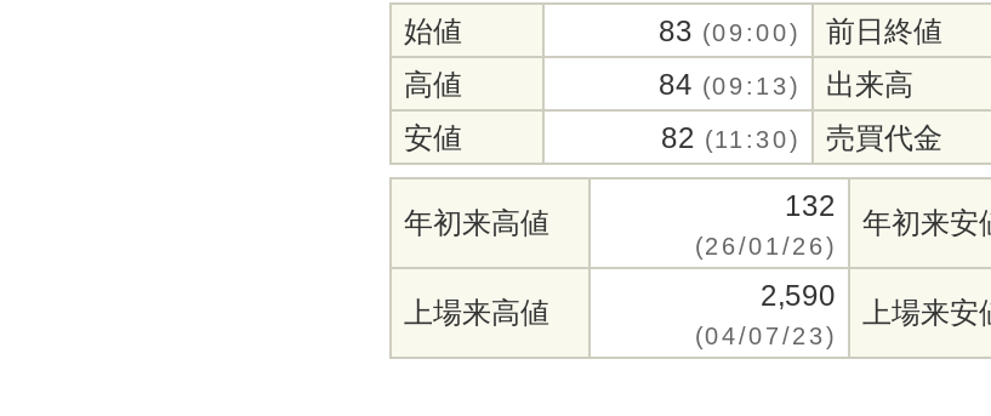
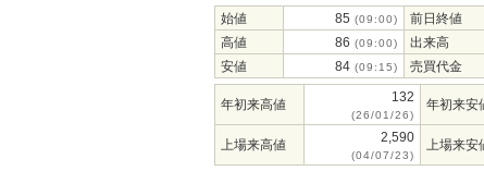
- 83 (09:00) 前日終値
+ 85 (09:00) 前日終値

- 84 (09:13) 出来高
+ 86 (09:00) 出来高

- 82 (11:30) 売買代金
+ 84 (09:15) 売買代金
